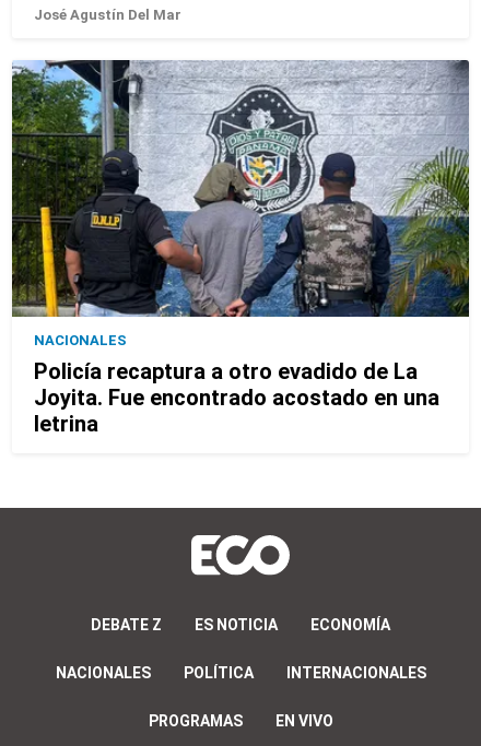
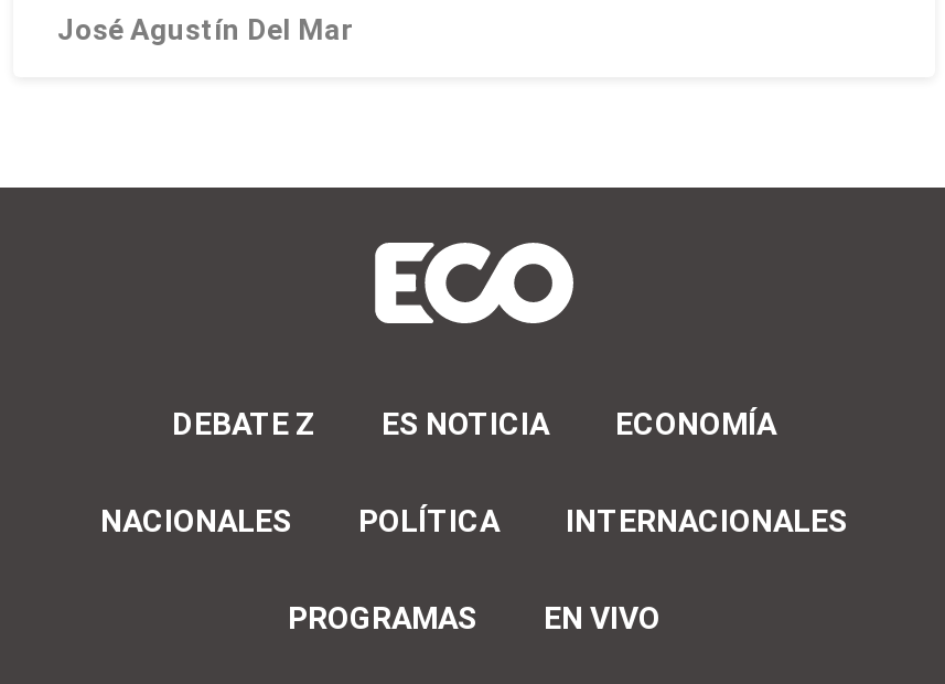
- [image]
- NACIONALES
- Policía recaptura a otro evadido de La
- Joyita. Fue encontrado acostado en una
- letrina
